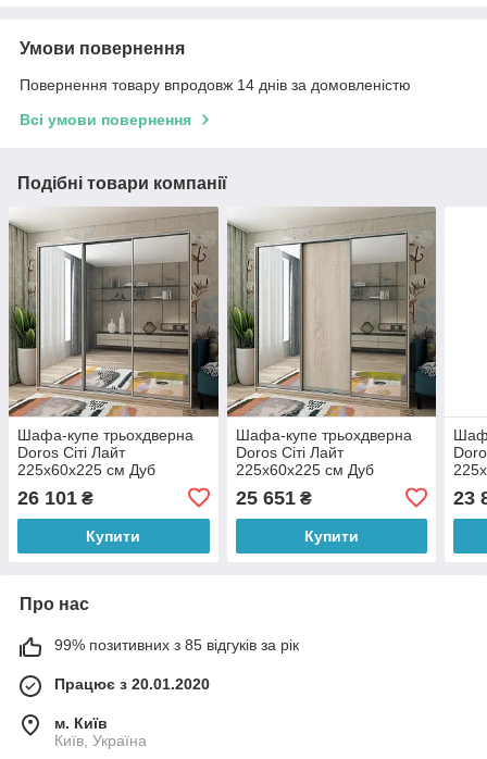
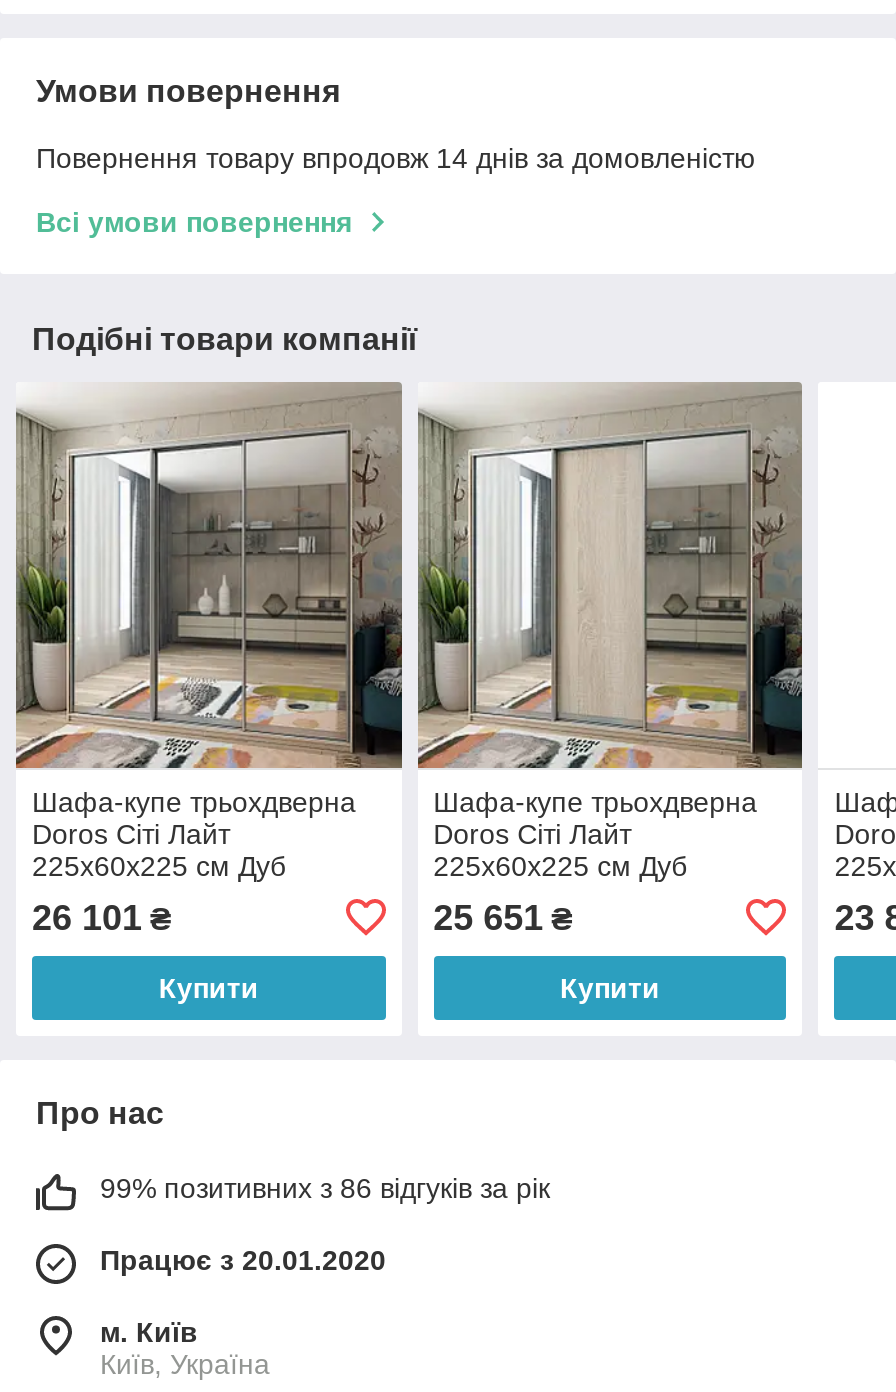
- 99% позитивних з 85 відгуків за рік
+ 99% позитивних з 86 відгуків за рік
